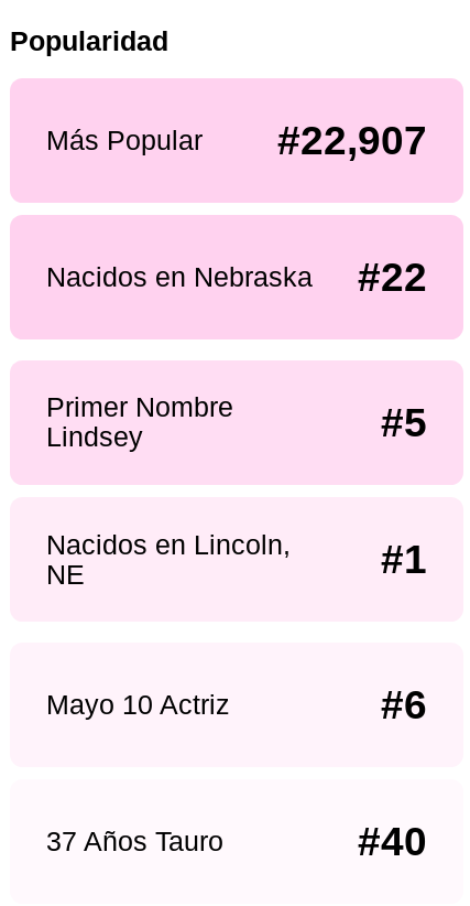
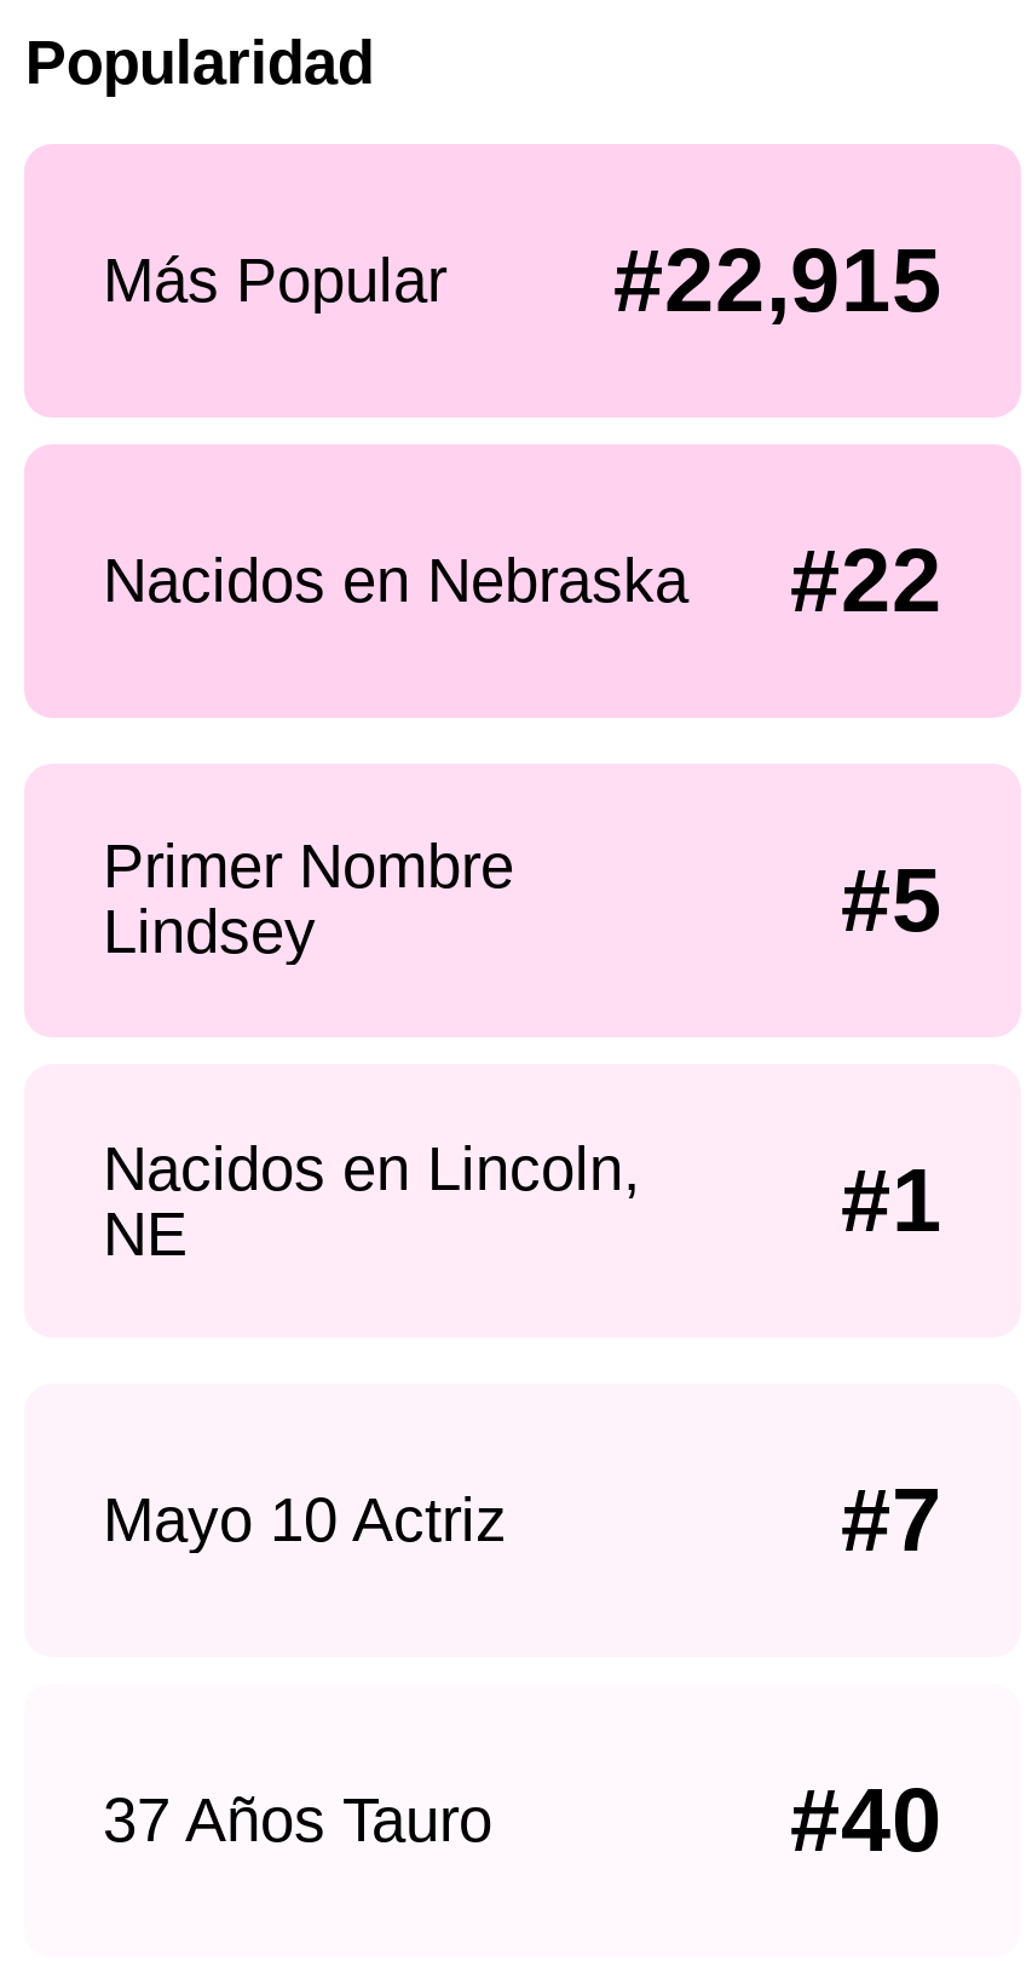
- #22,907
+ #22,915

- #6
+ #7
